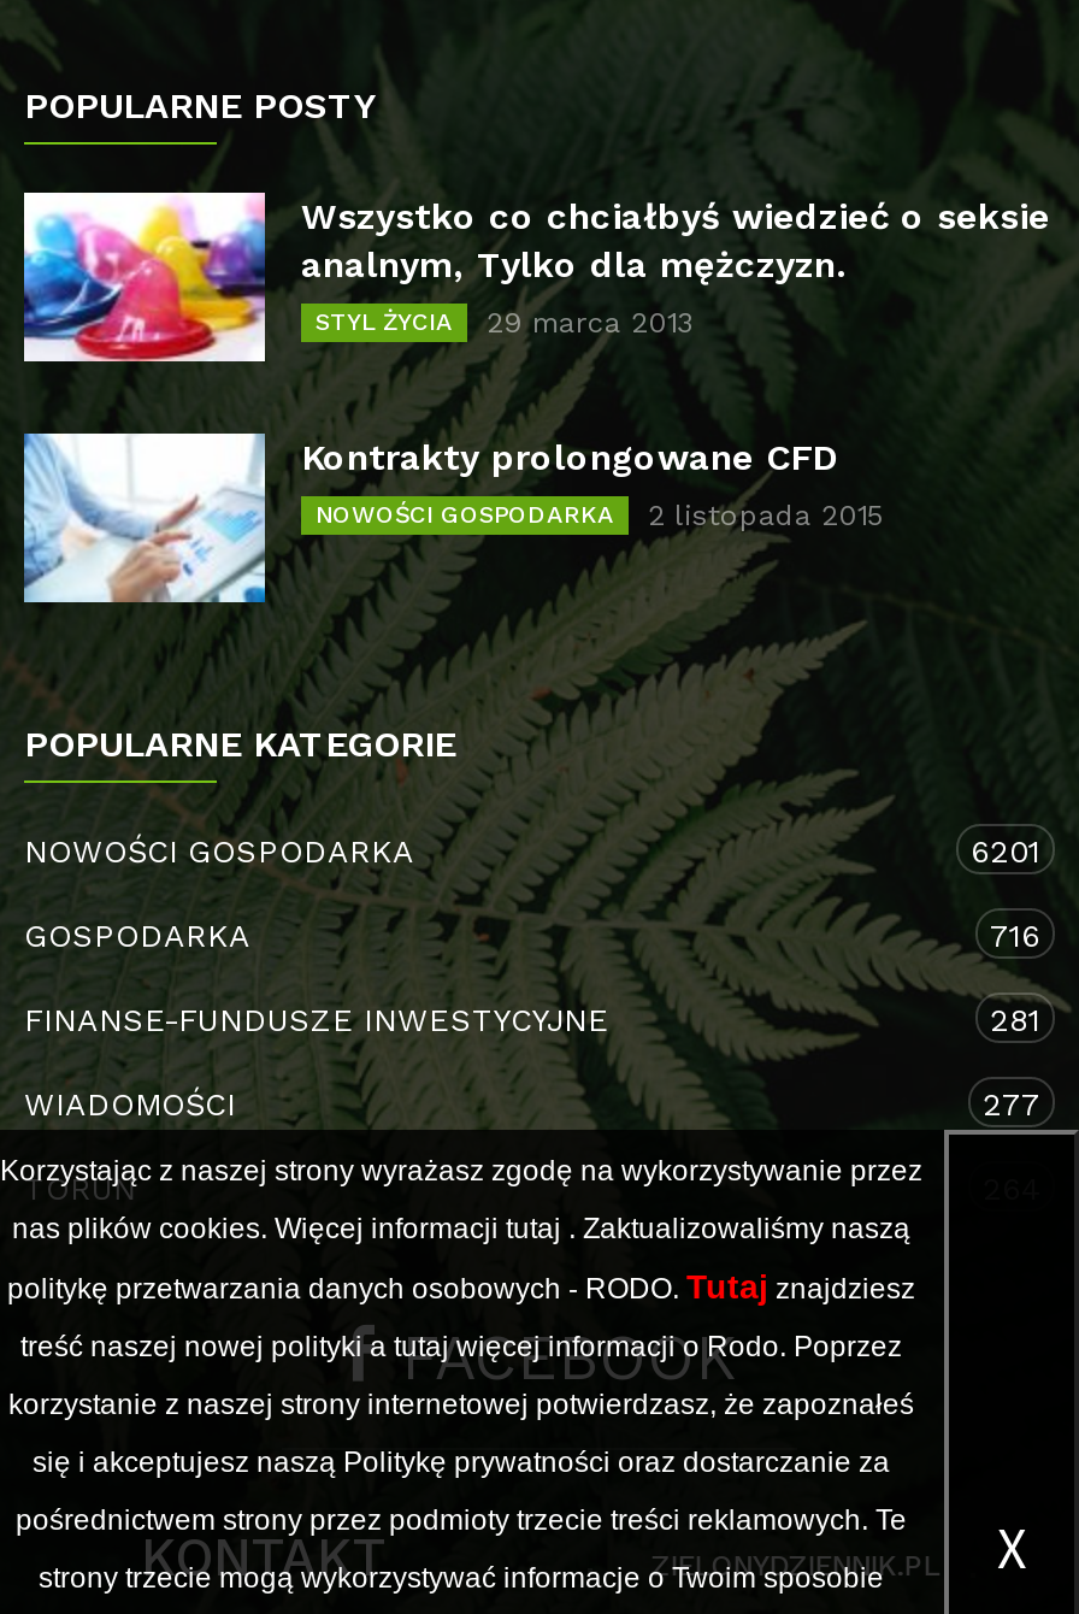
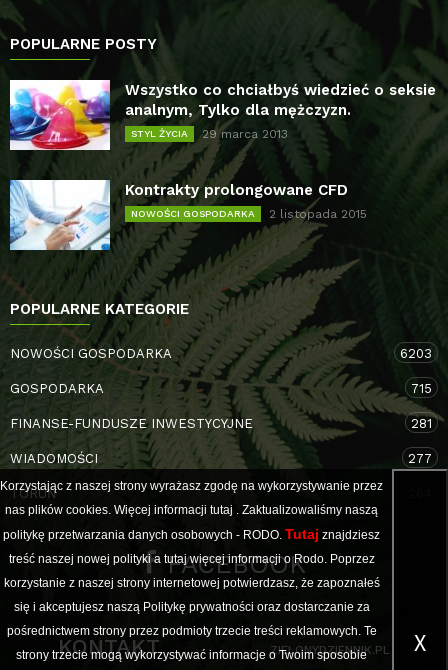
- 6201
+ 6203

- 716
+ 715
